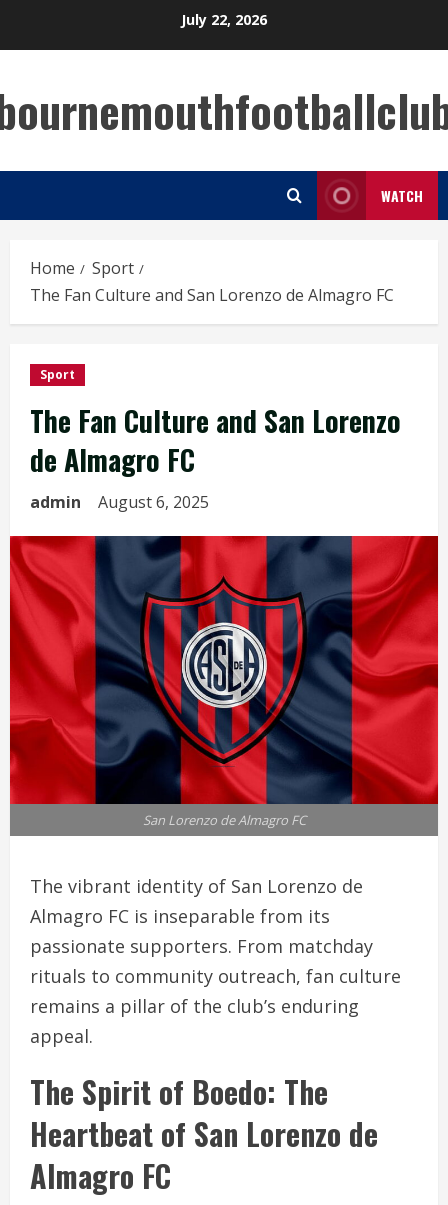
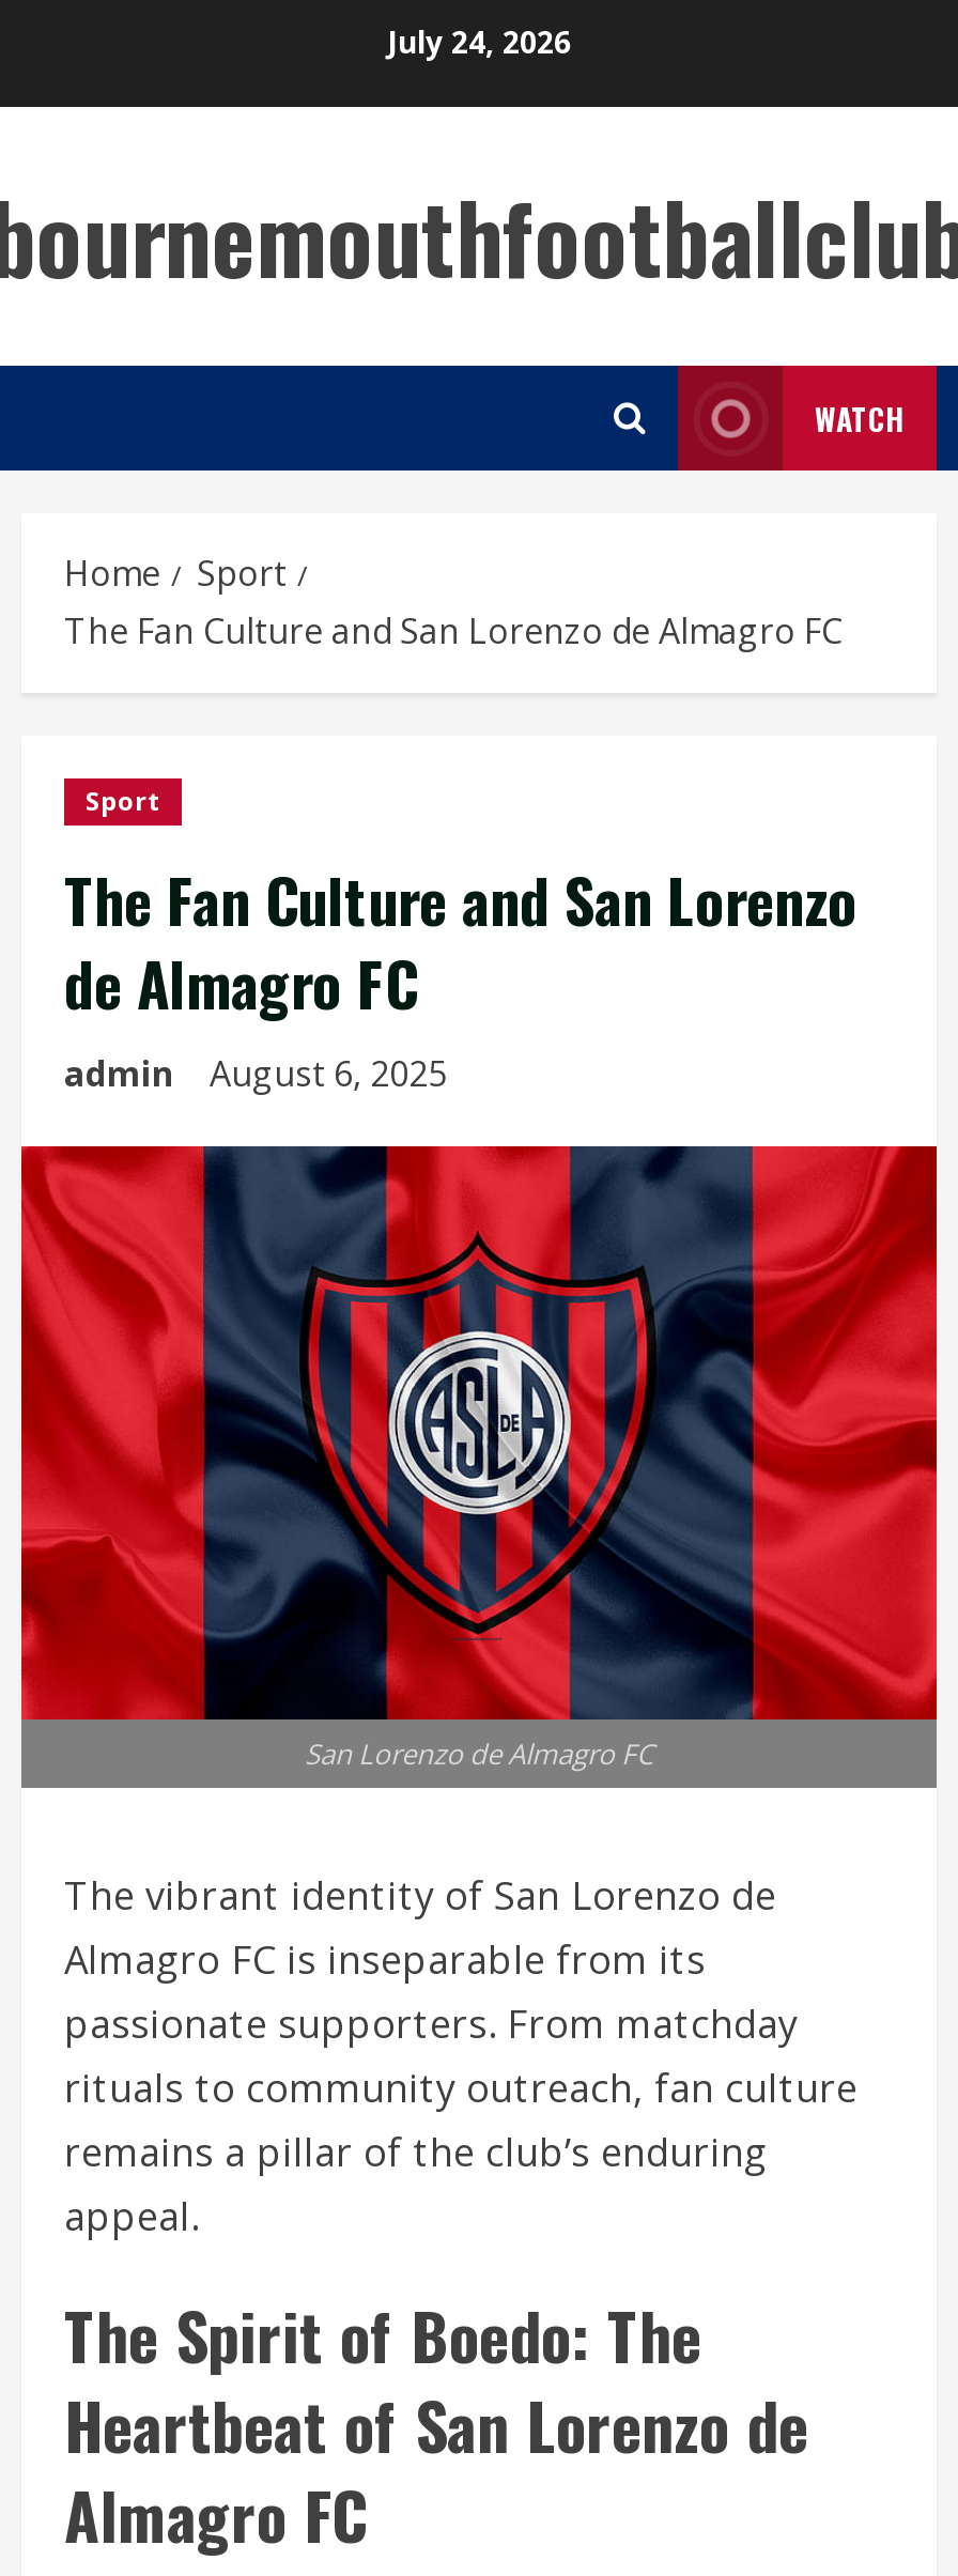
- July 22, 2026
+ July 24, 2026
